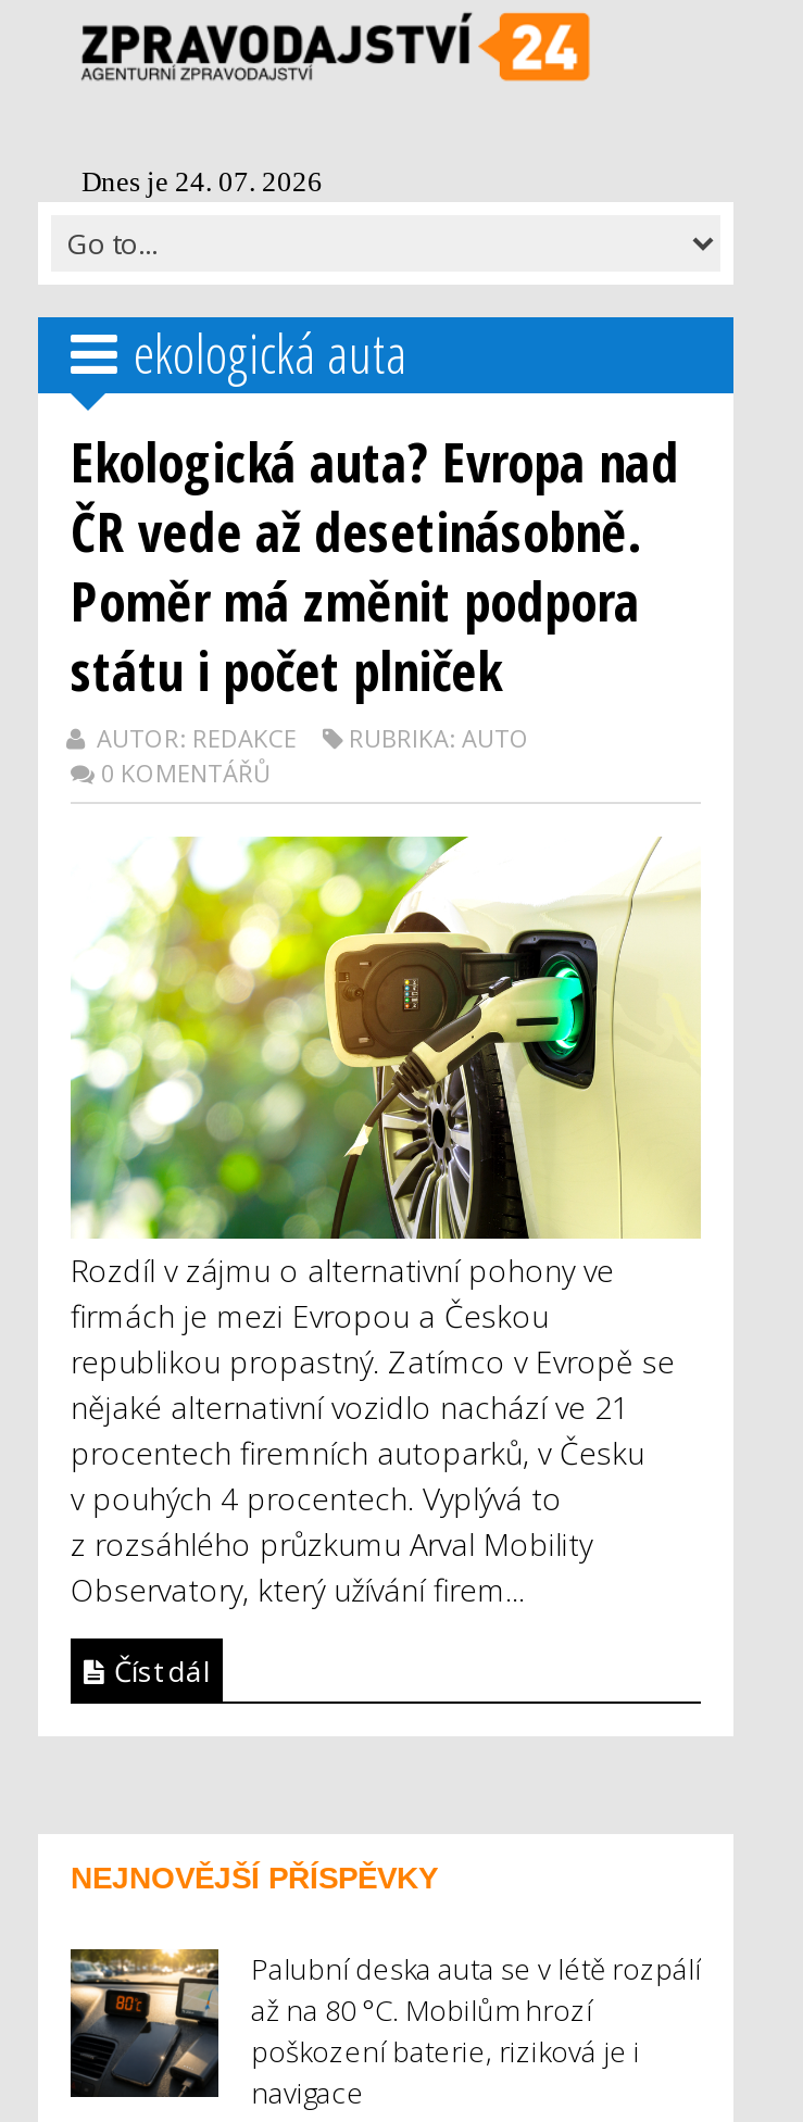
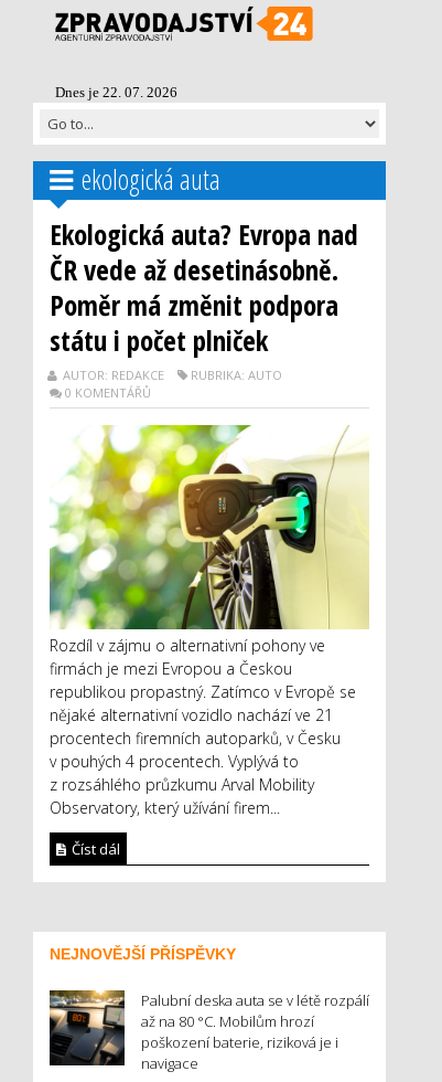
- Dnes je 24. 07. 2026
+ Dnes je 22. 07. 2026
